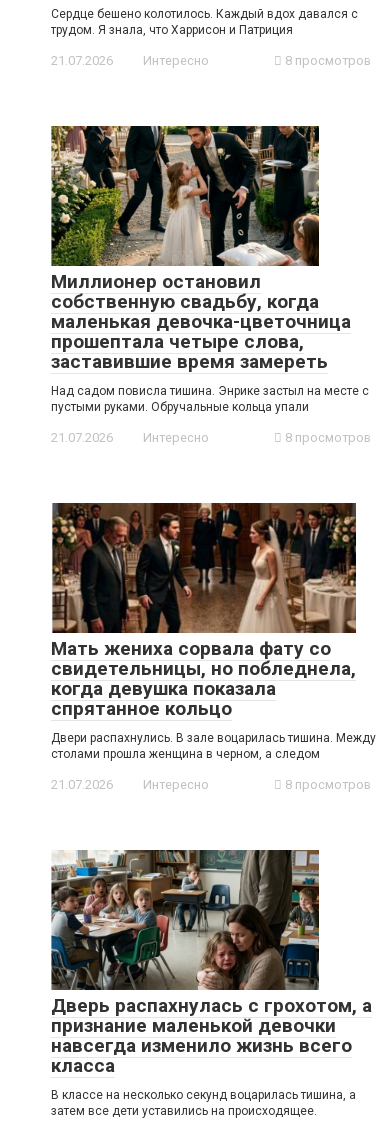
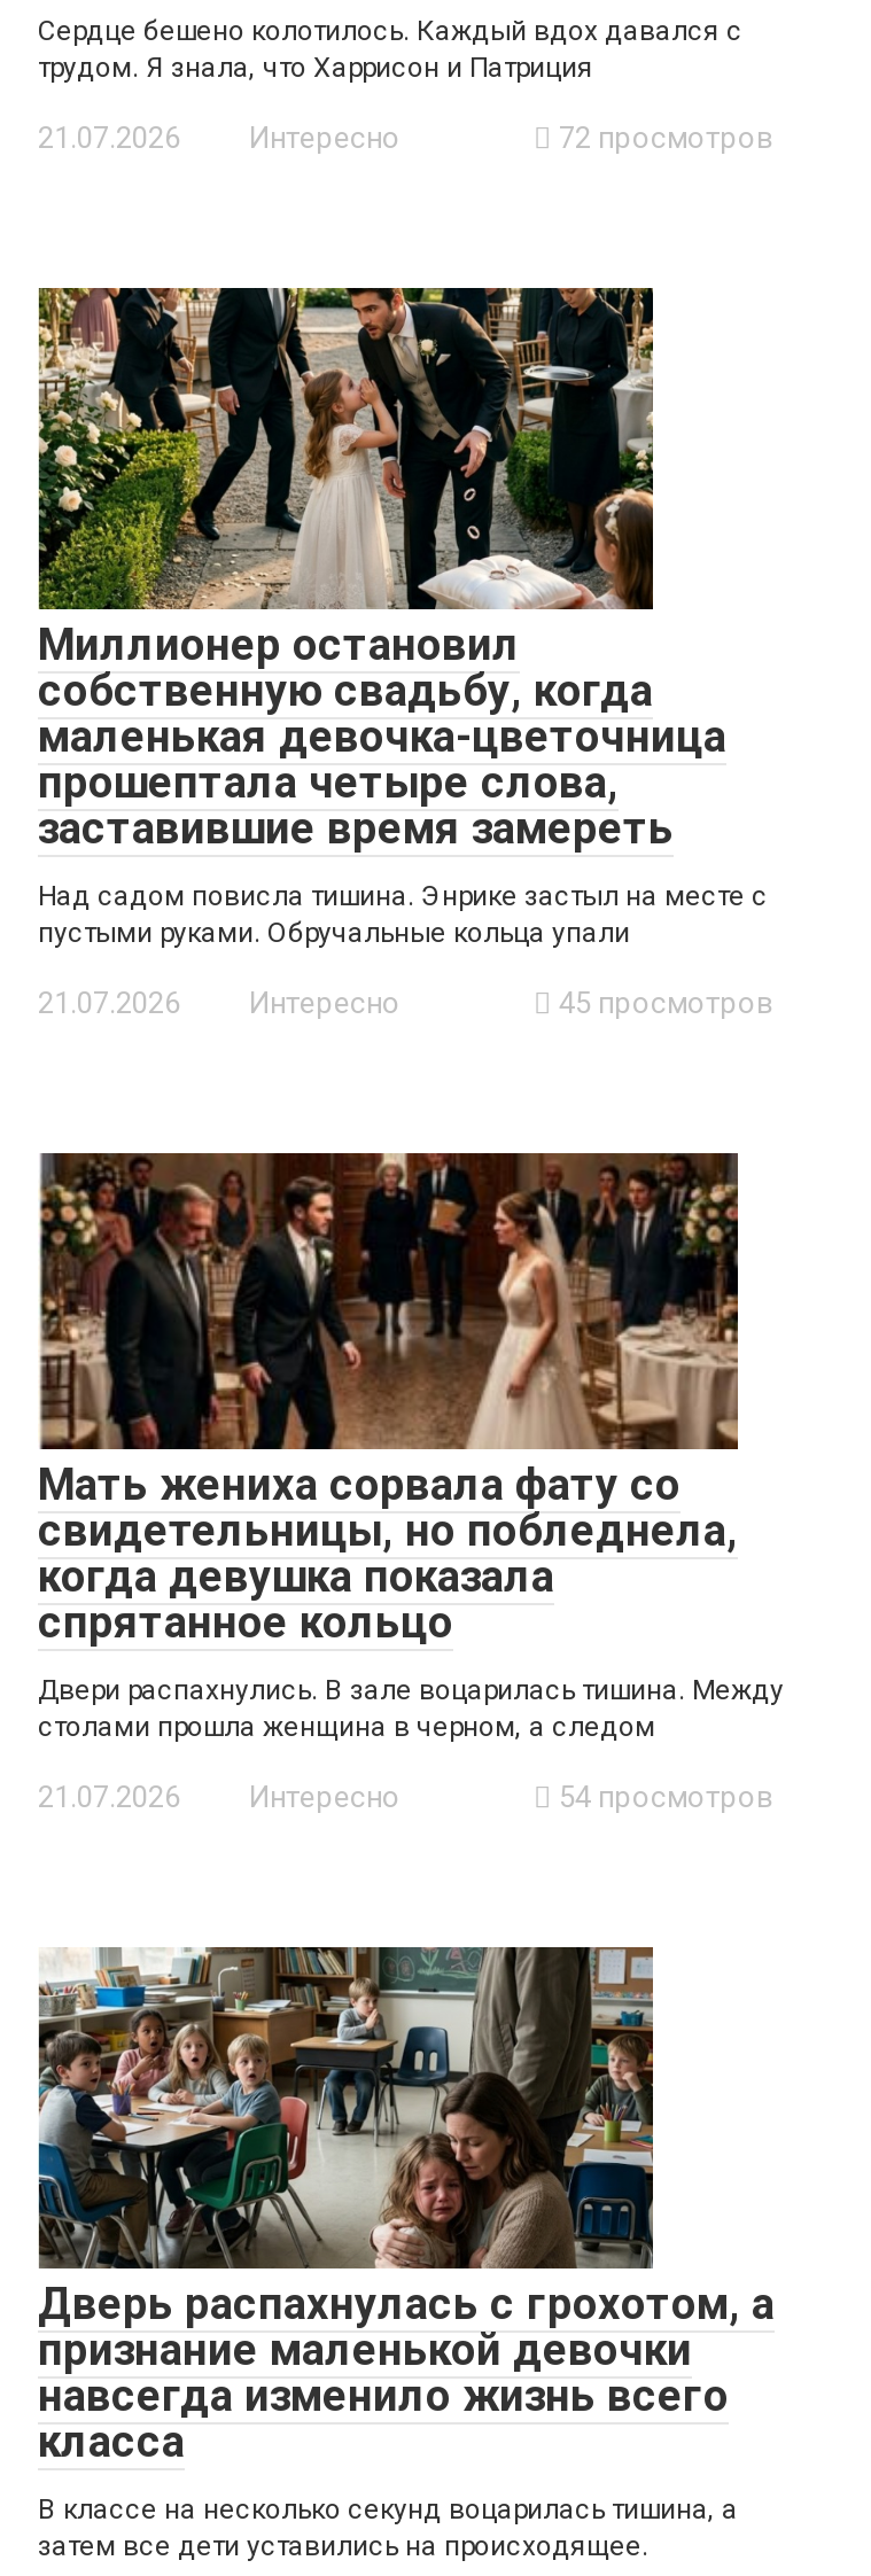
- 8 просмотров
+ 72 просмотров

- 8 просмотров
+ 45 просмотров

- 8 просмотров
+ 54 просмотров
